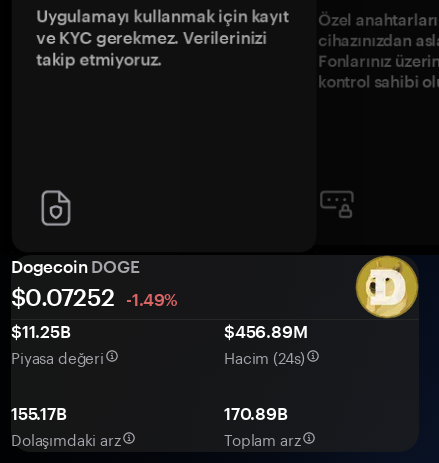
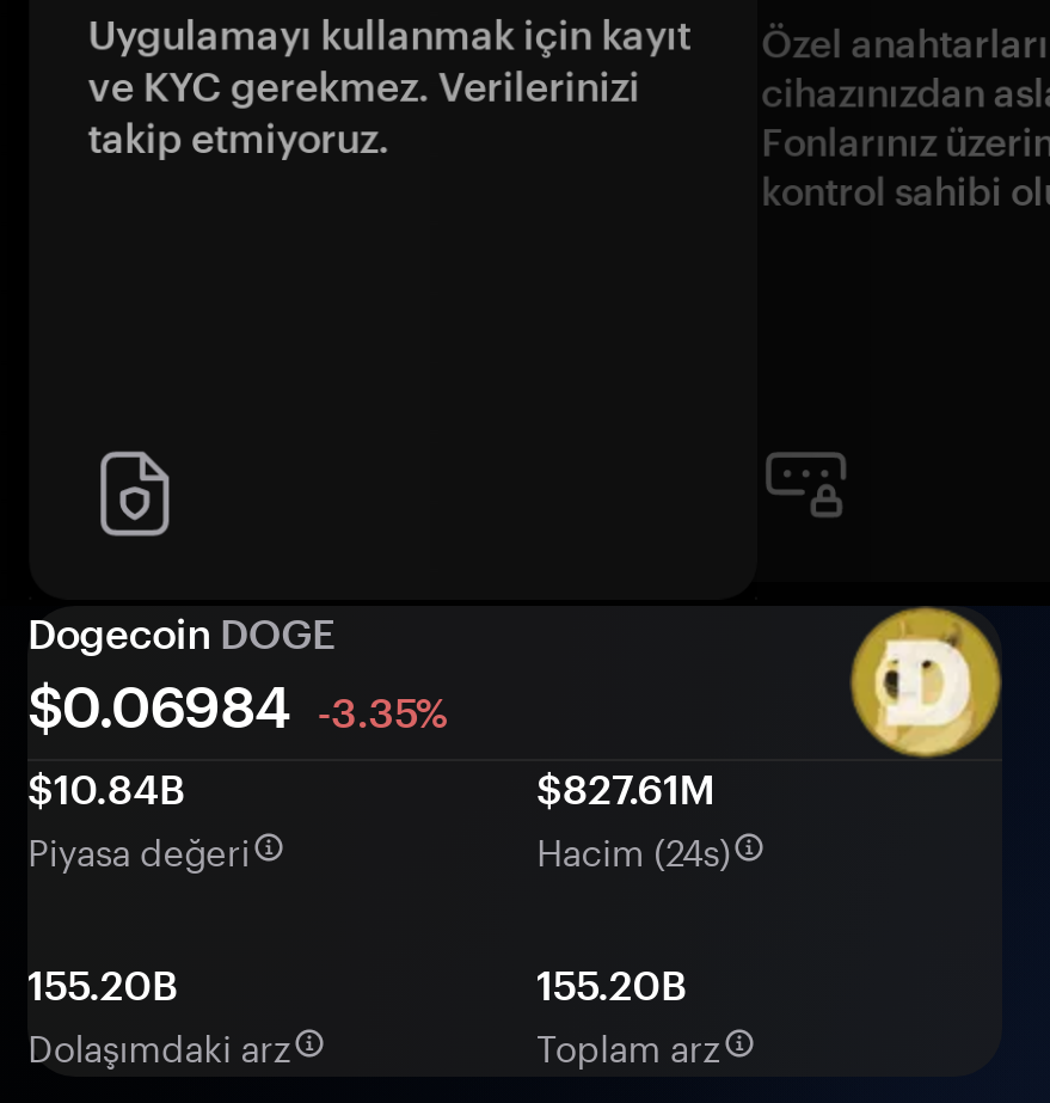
- $0.07252 -1.49%
- $11.25B
+ $0.06984 -3.35%
+ $10.84B

- $456.89M
+ $827.61M

- 155.17B
+ 155.20B

- 170.89B
+ 155.20B
